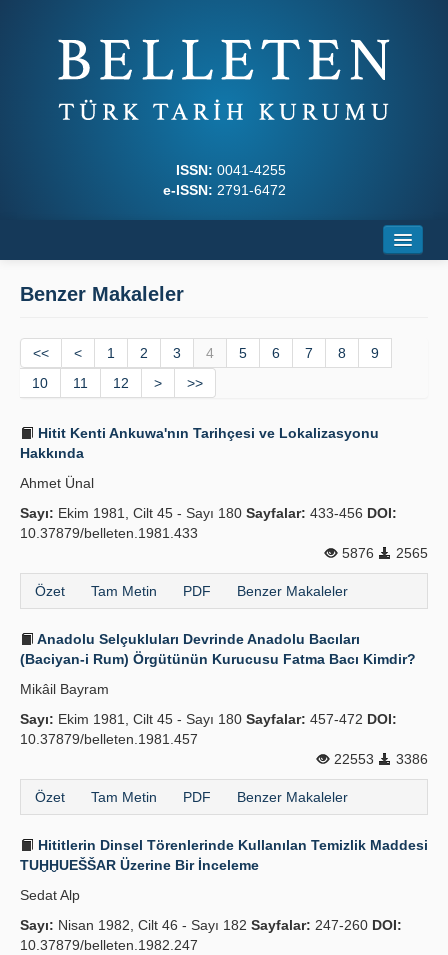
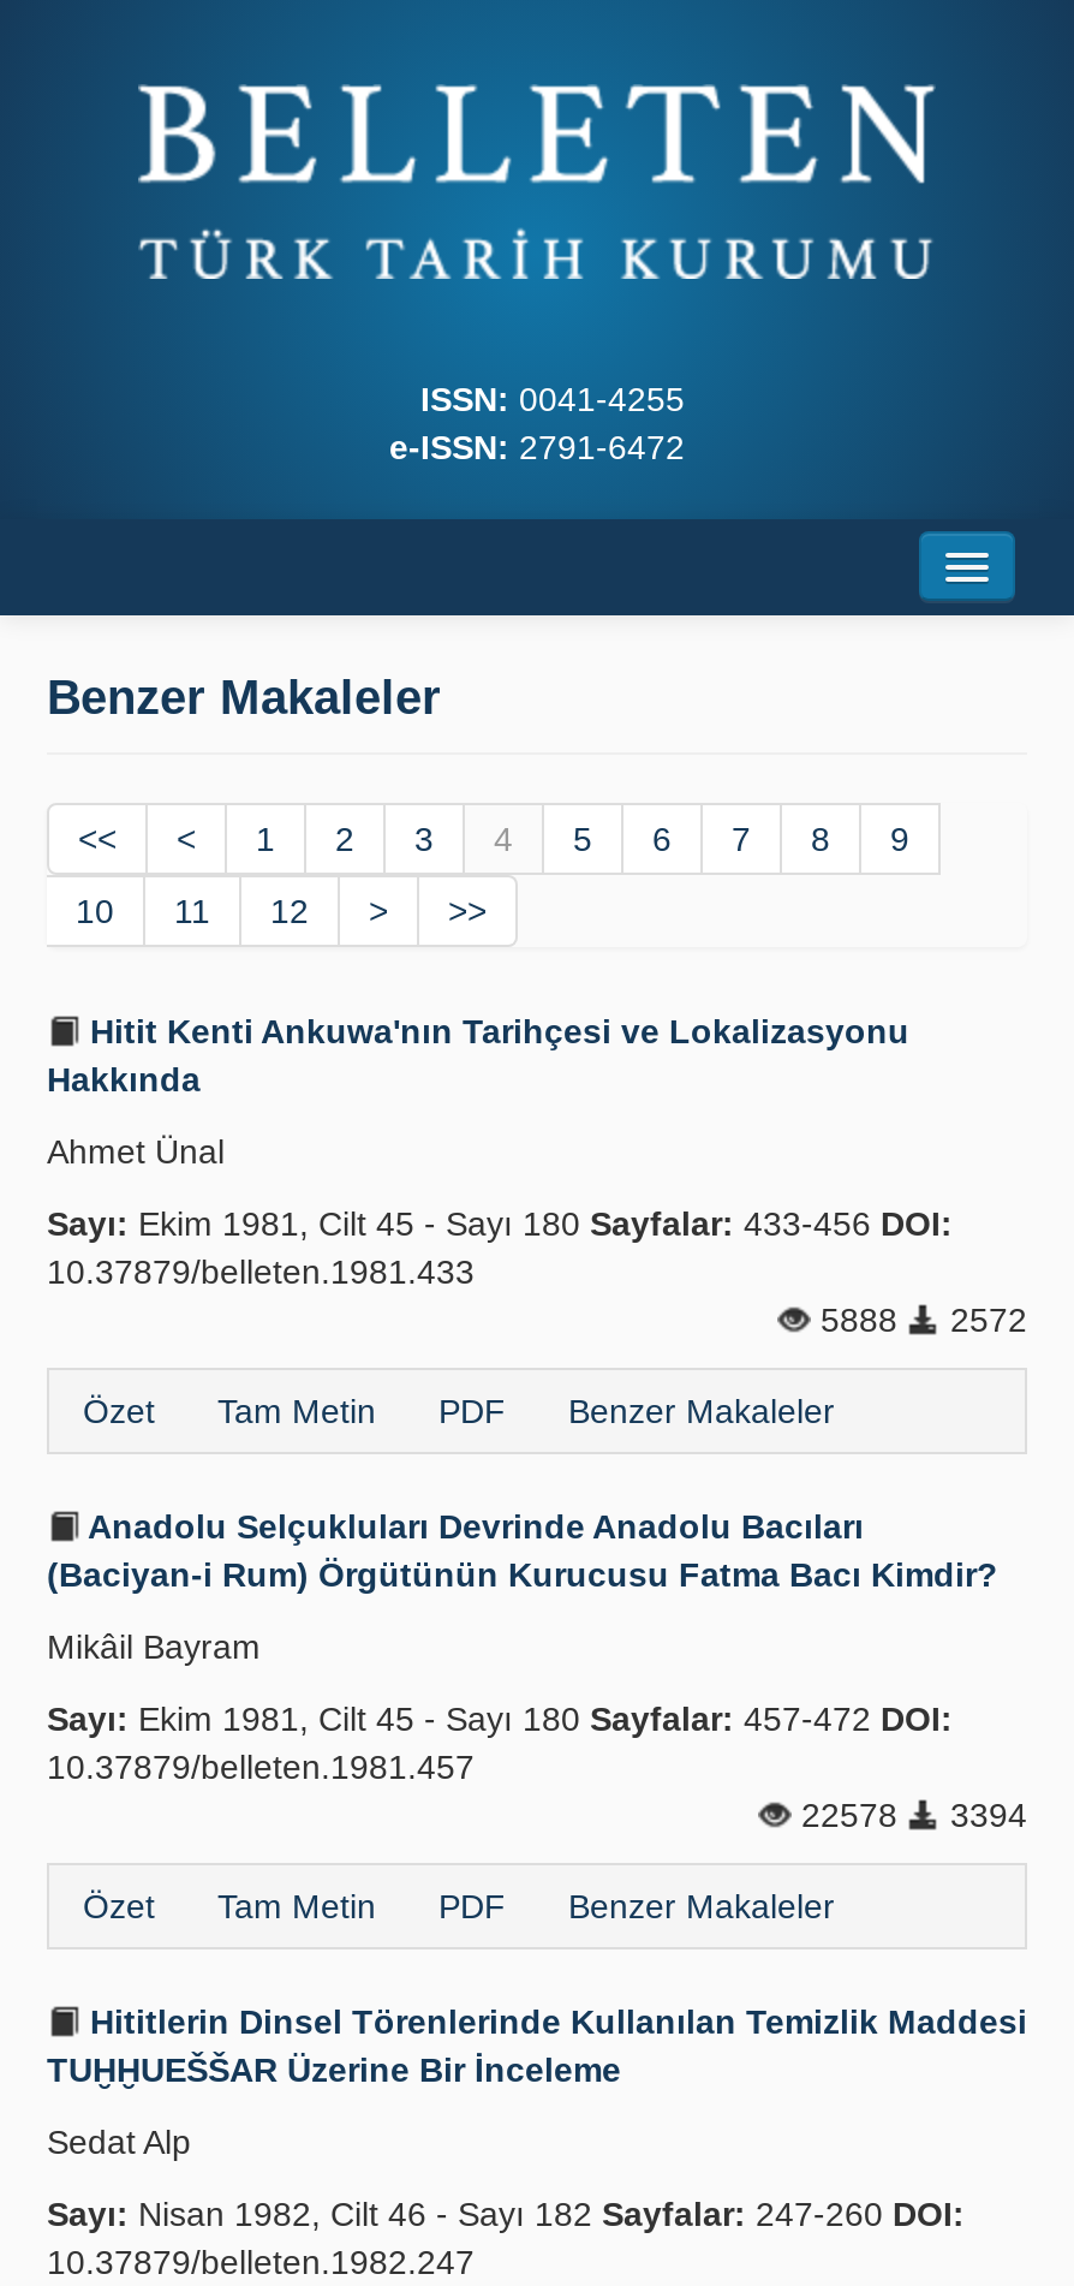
- 5876
+ 5888

- 2565
+ 2572

- 22553
+ 22578

- 3386
+ 3394
